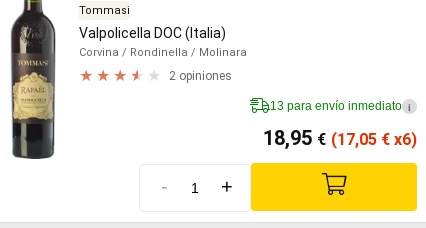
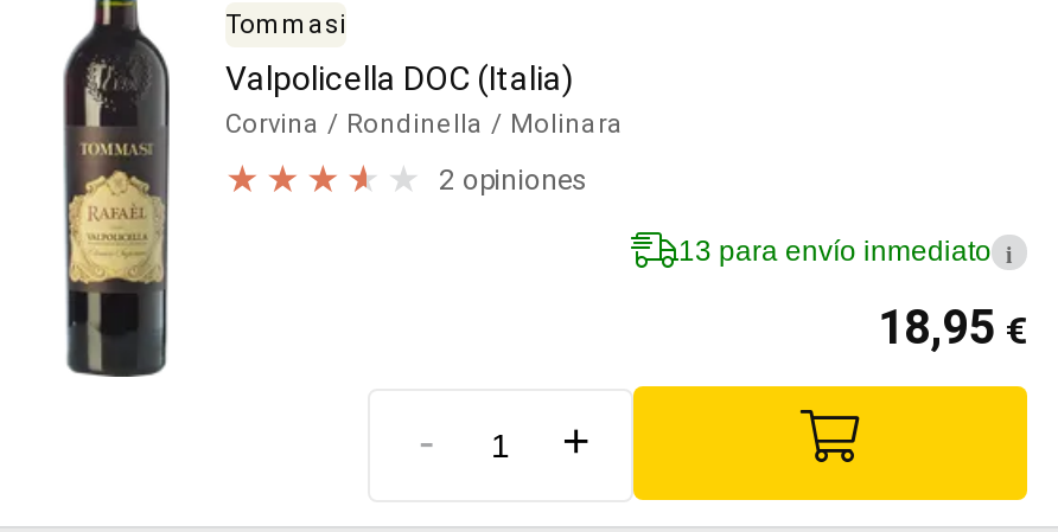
- 18,95 € (17,05 €x6)
+ 18,95 €
